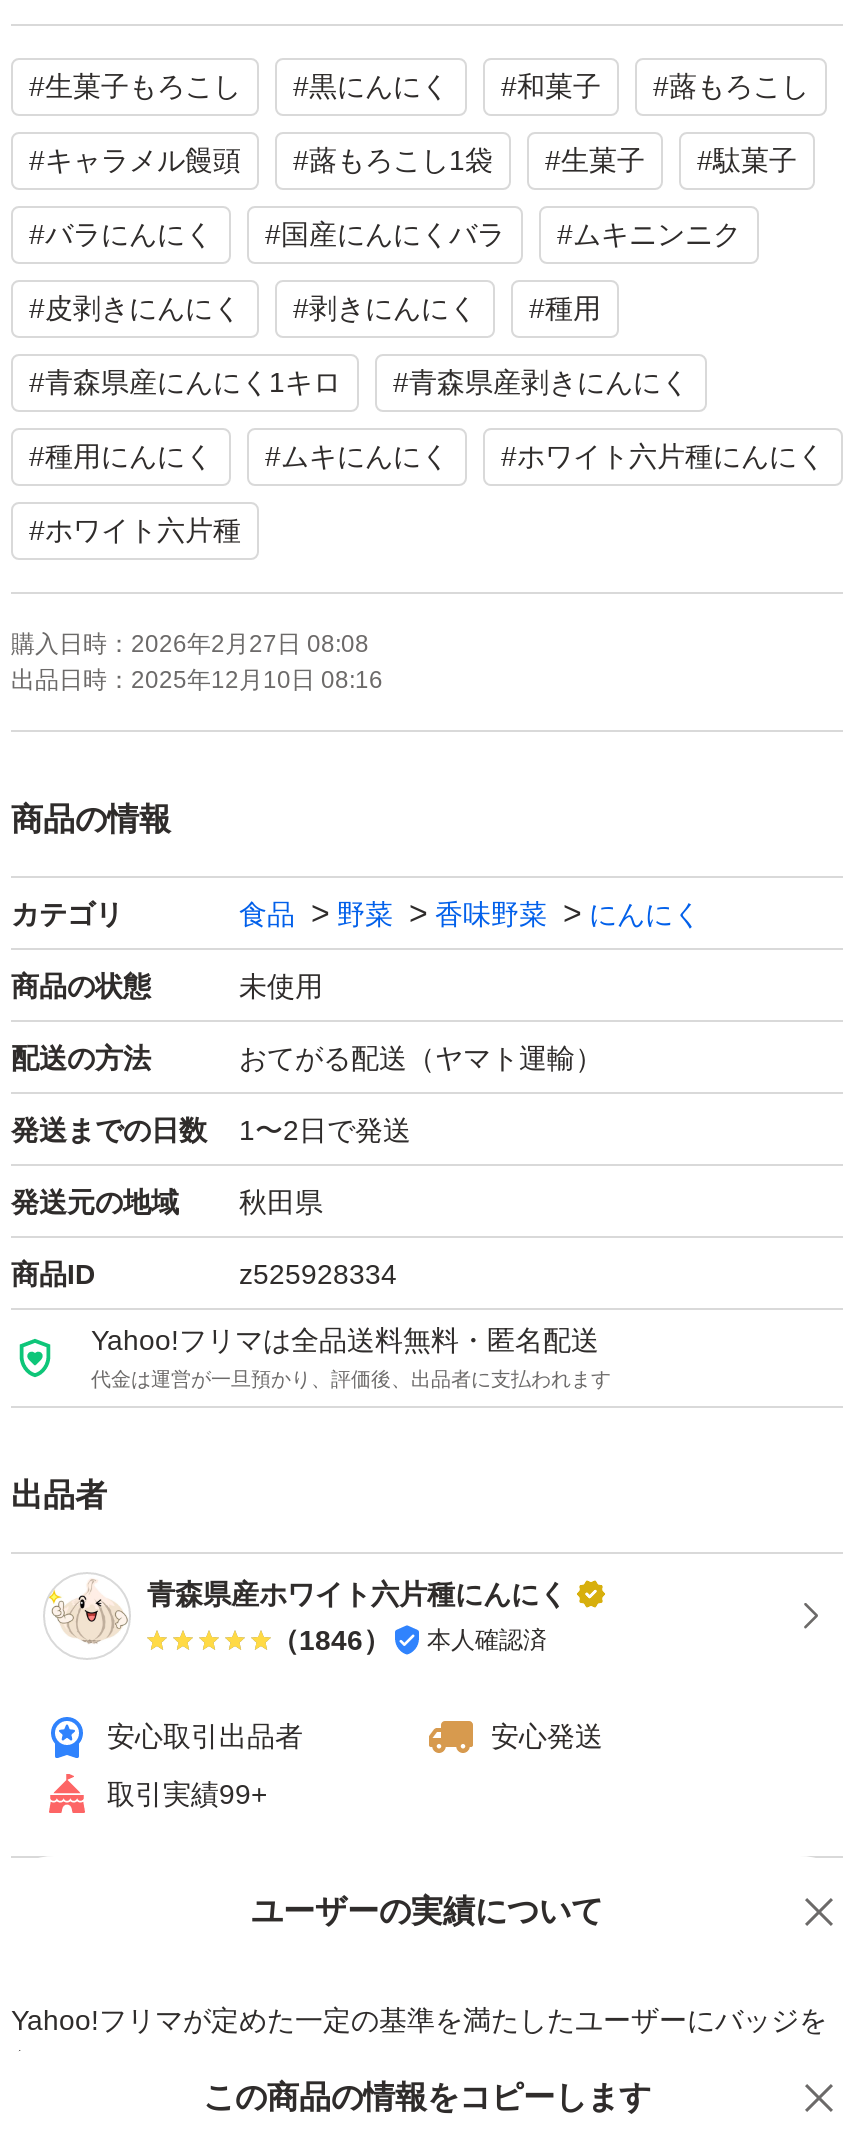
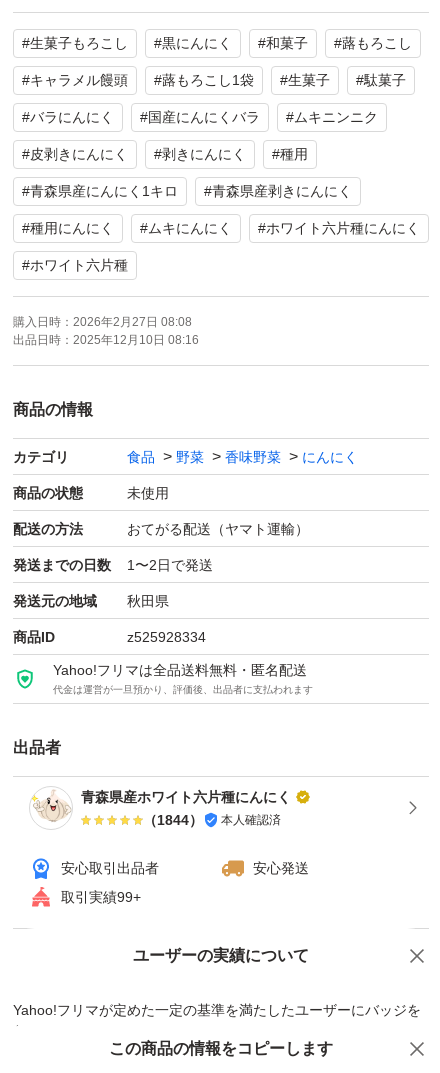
- （1846） 本人確認済
+ （1844） 本人確認済
